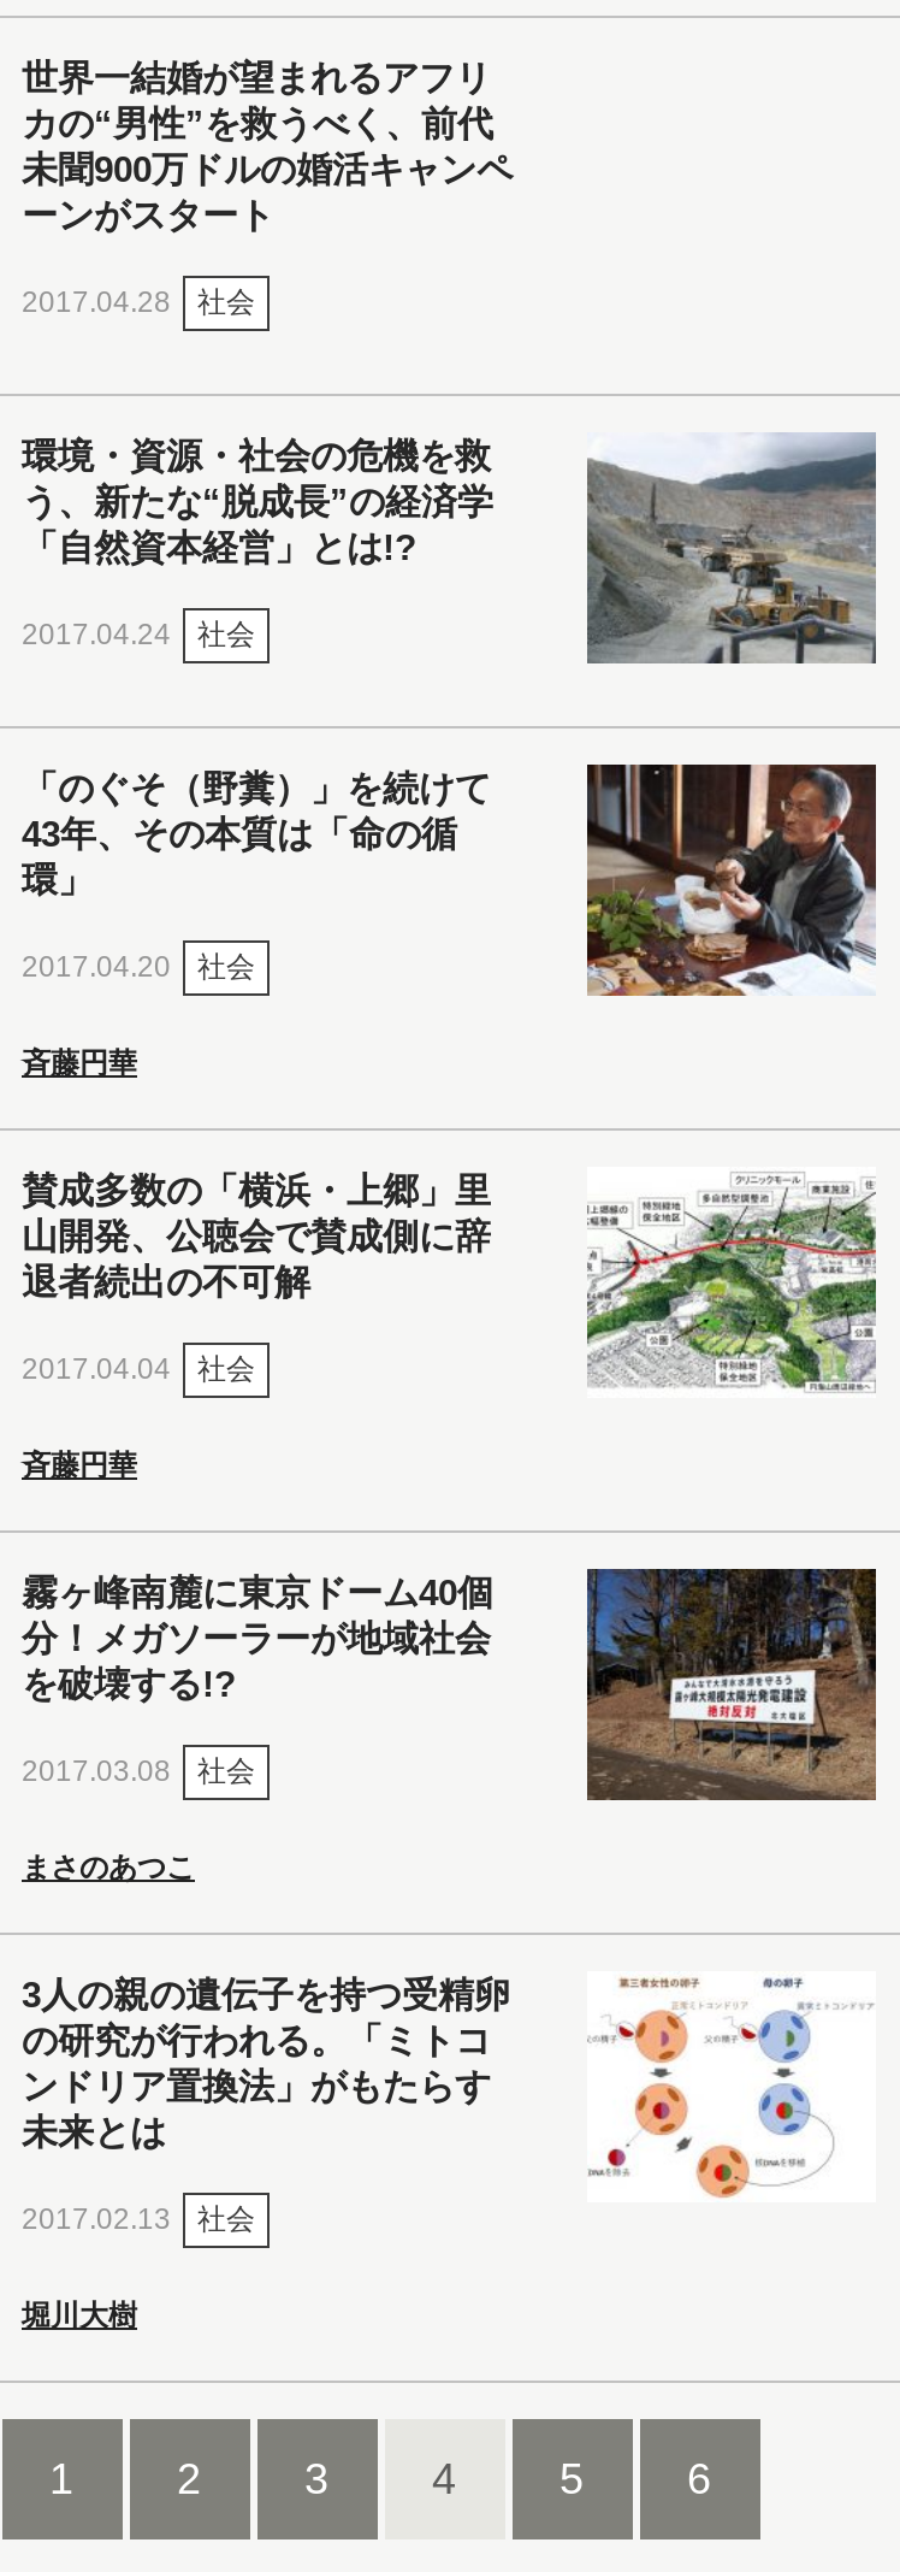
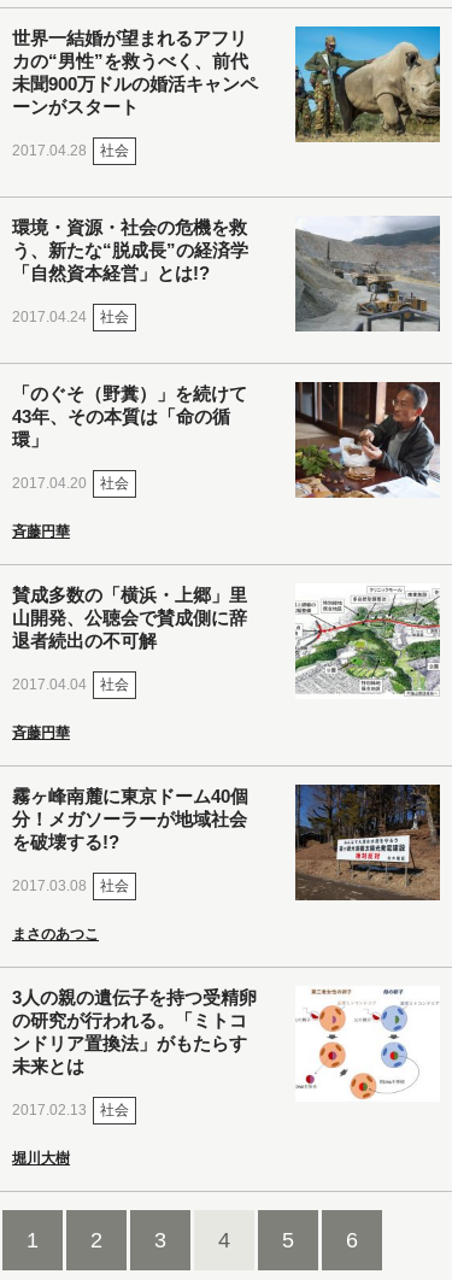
+ [image]
